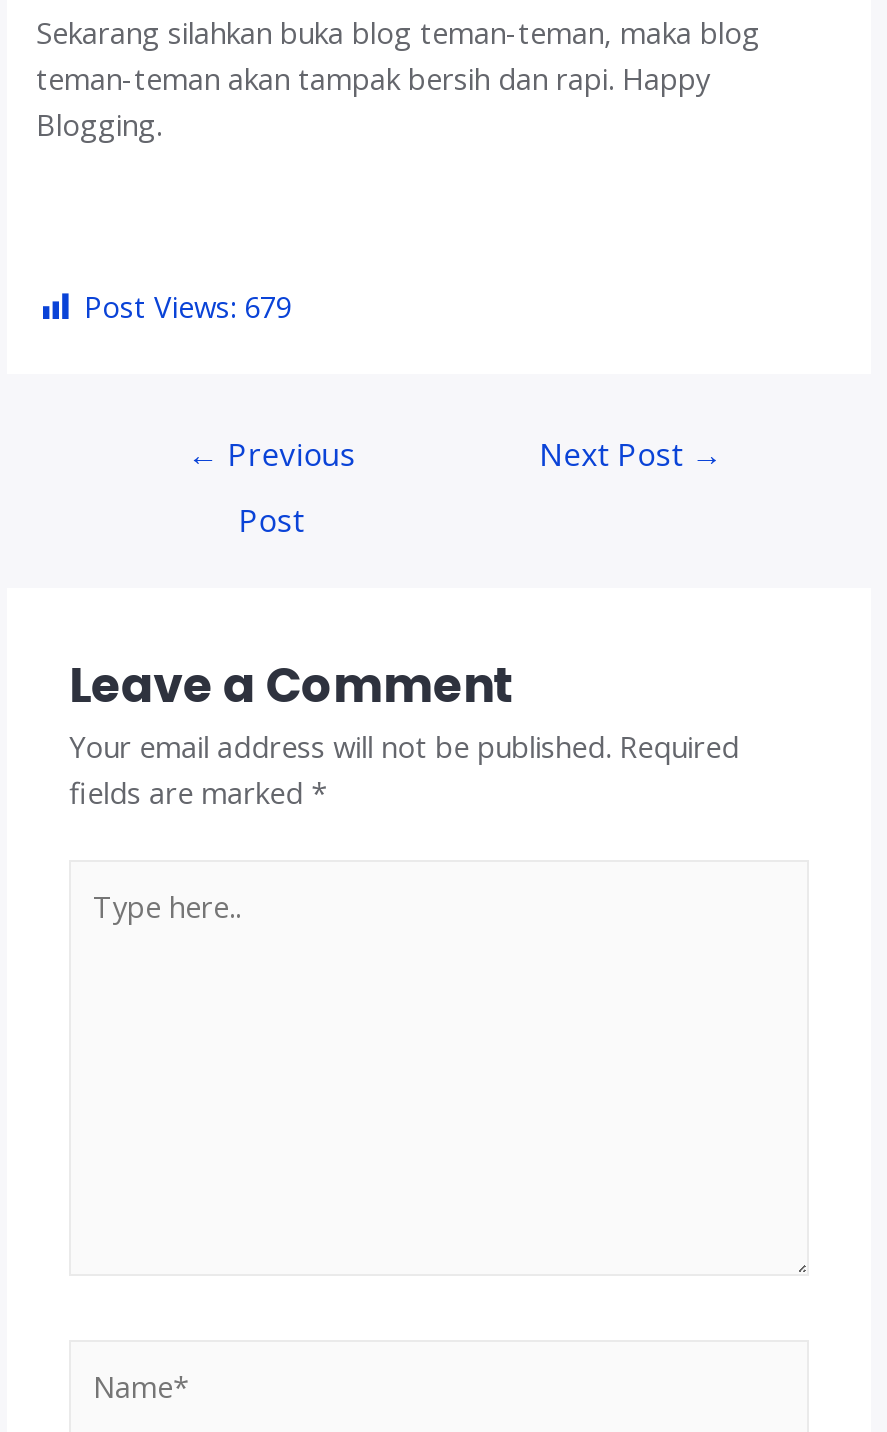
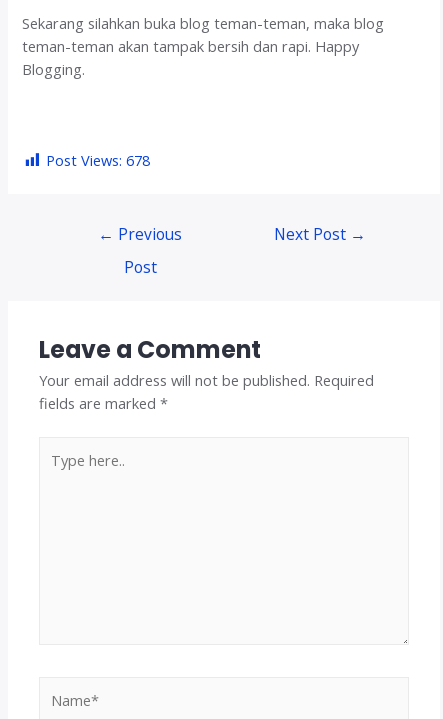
- Post Views: 679
+ Post Views: 678
